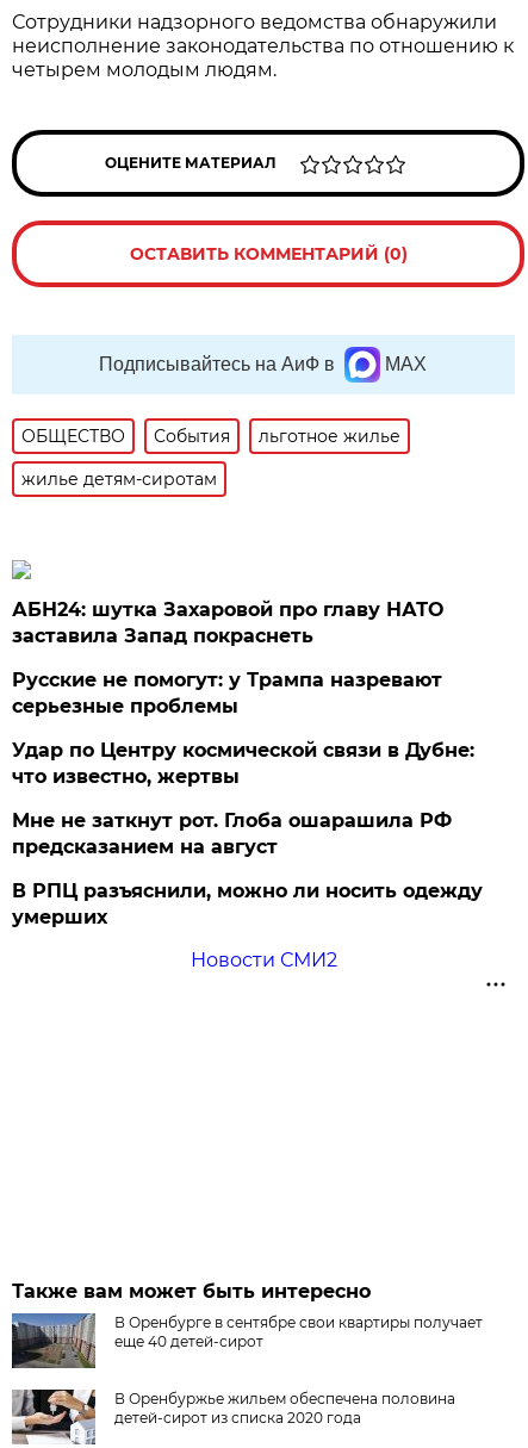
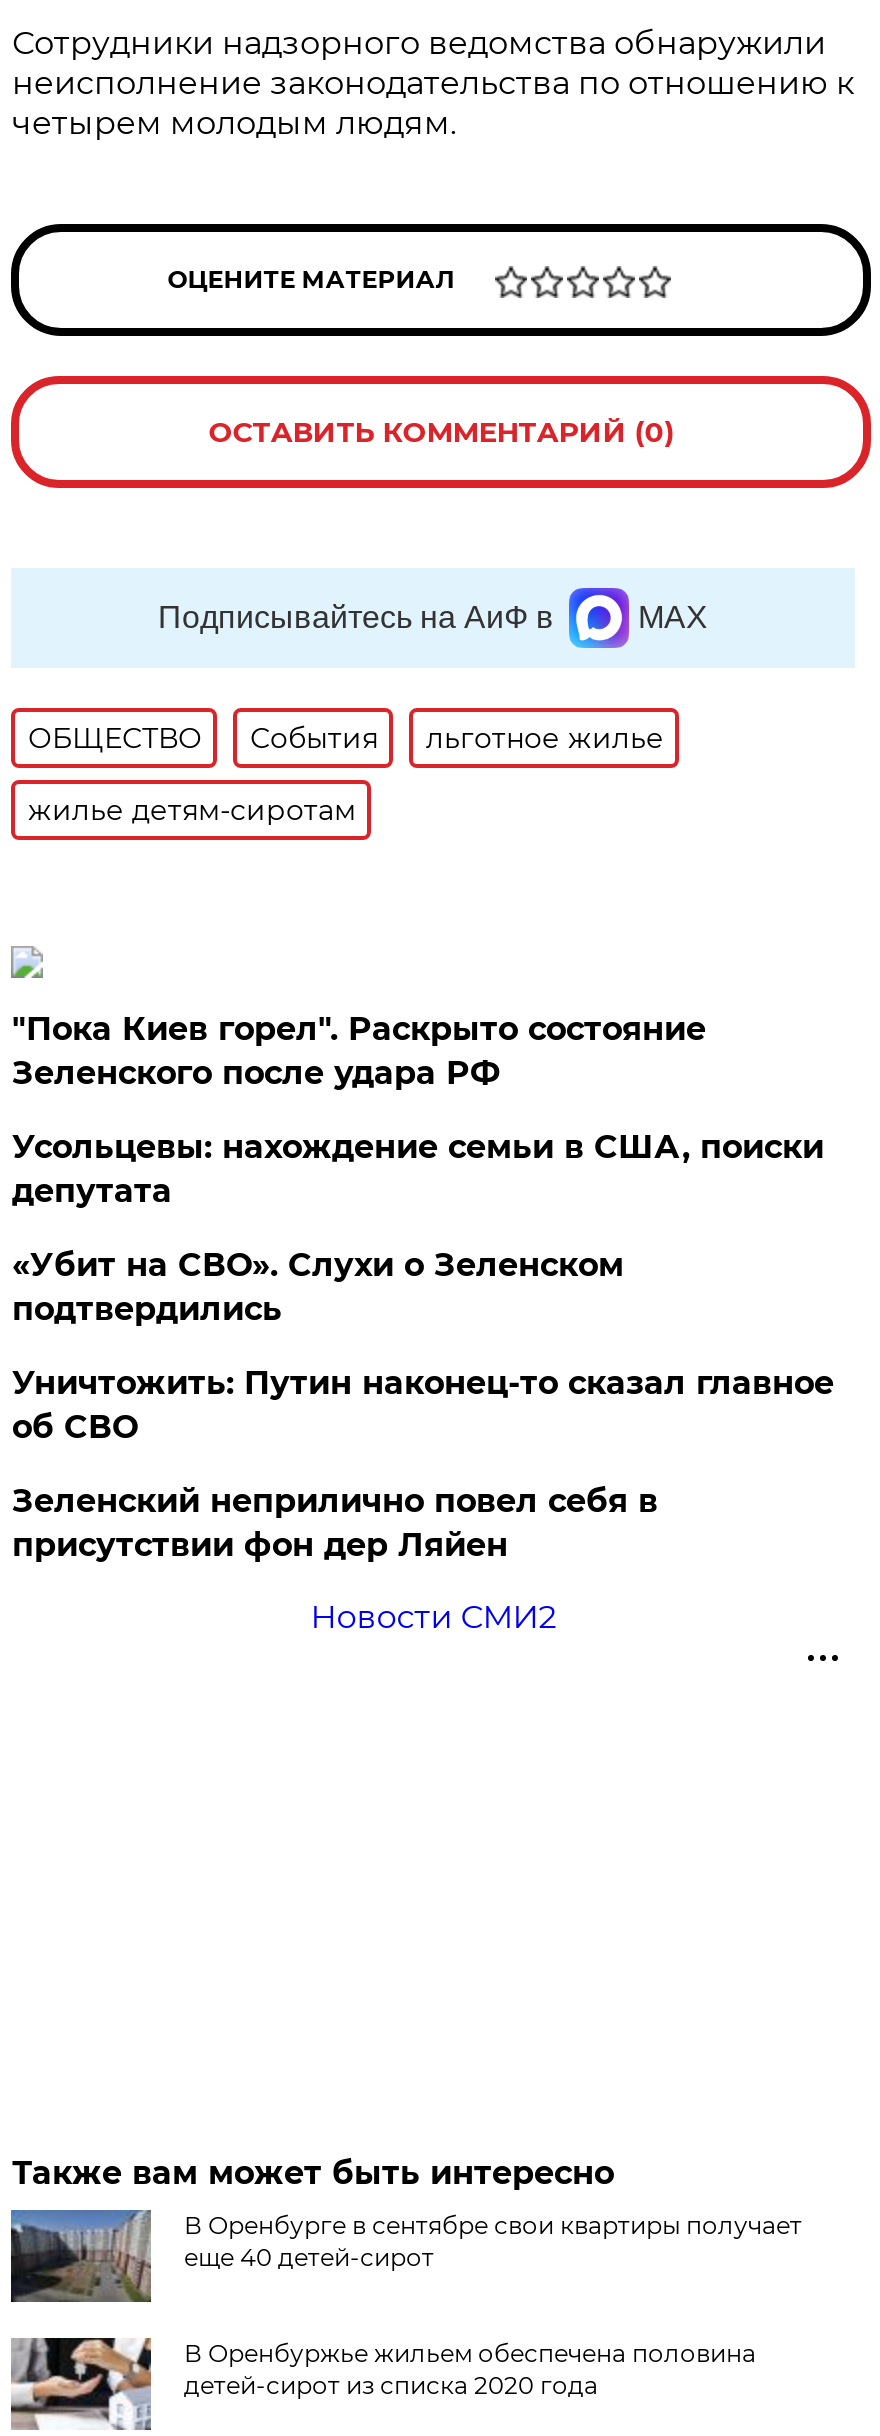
- АБН24: шутка Захаровой про главу НАТО
- заставила Запад покраснеть
+ "Пока Киев горел". Раскрыто состояние
+ Зеленского после удара РФ

- Русские не помогут: у Трампа назревают
- серьезные проблемы
+ Усольцевы: нахождение семьи в США, поиски
+ депутата

- Удар по Центру космической связи в Дубне:
- что известно, жертвы
+ «Убит на СВО». Слухи о Зеленском
+ подтвердились

- Мне не заткнут рот. Глоба ошарашила РФ
- предсказанием на август
+ Уничтожить: Путин наконец-то сказал главное
+ об СВО

- В РПЦ разъяснили, можно ли носить одежду
- умерших
+ Зеленский неприлично повел cебя в
+ присутствии фон дер Ляйен
